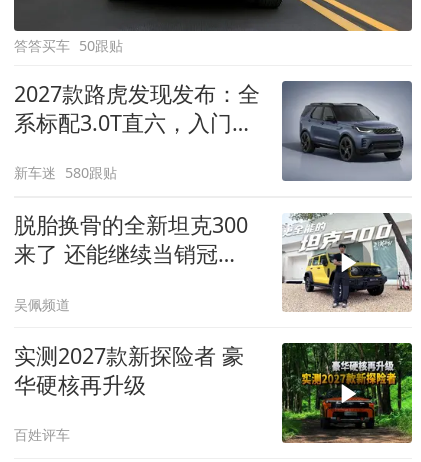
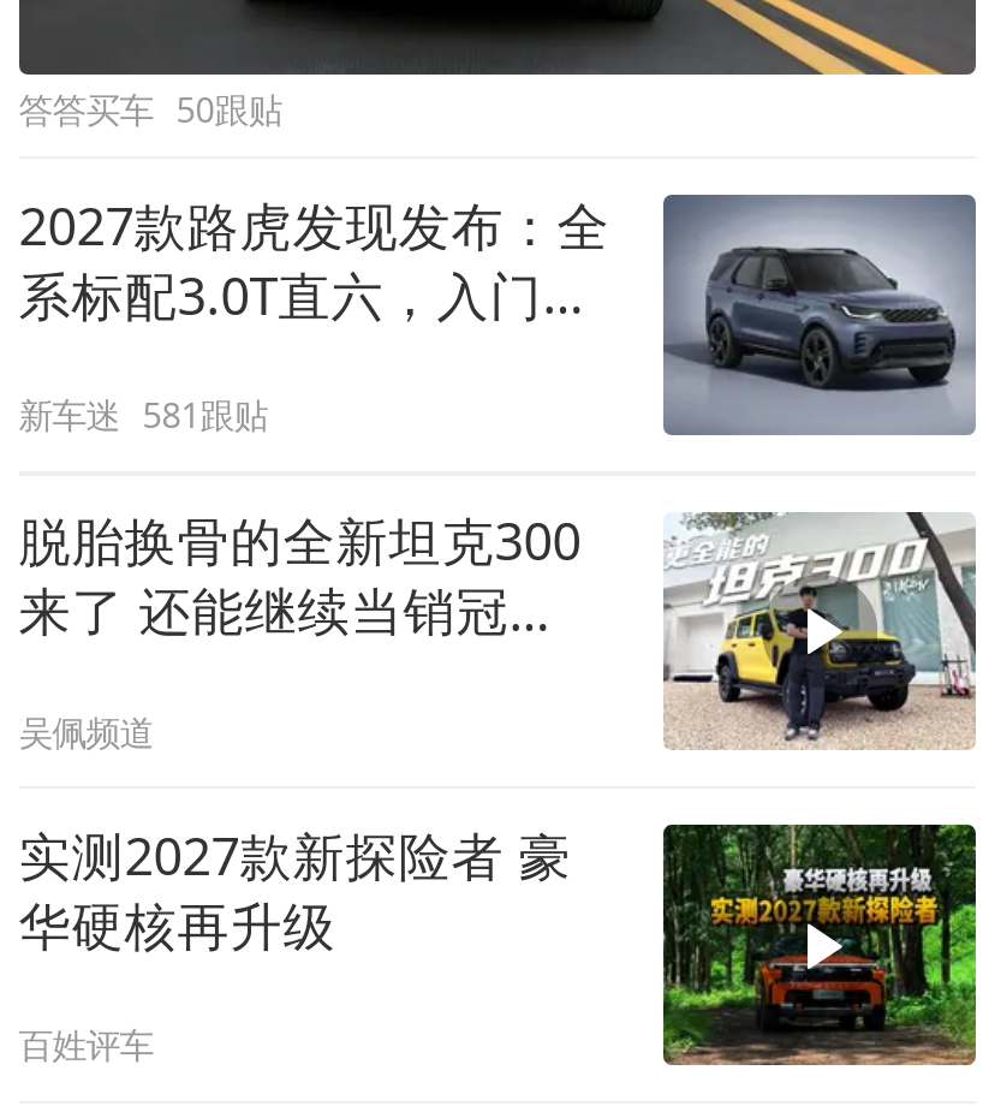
- 新车迷 580跟贴
+ 新车迷 581跟贴
